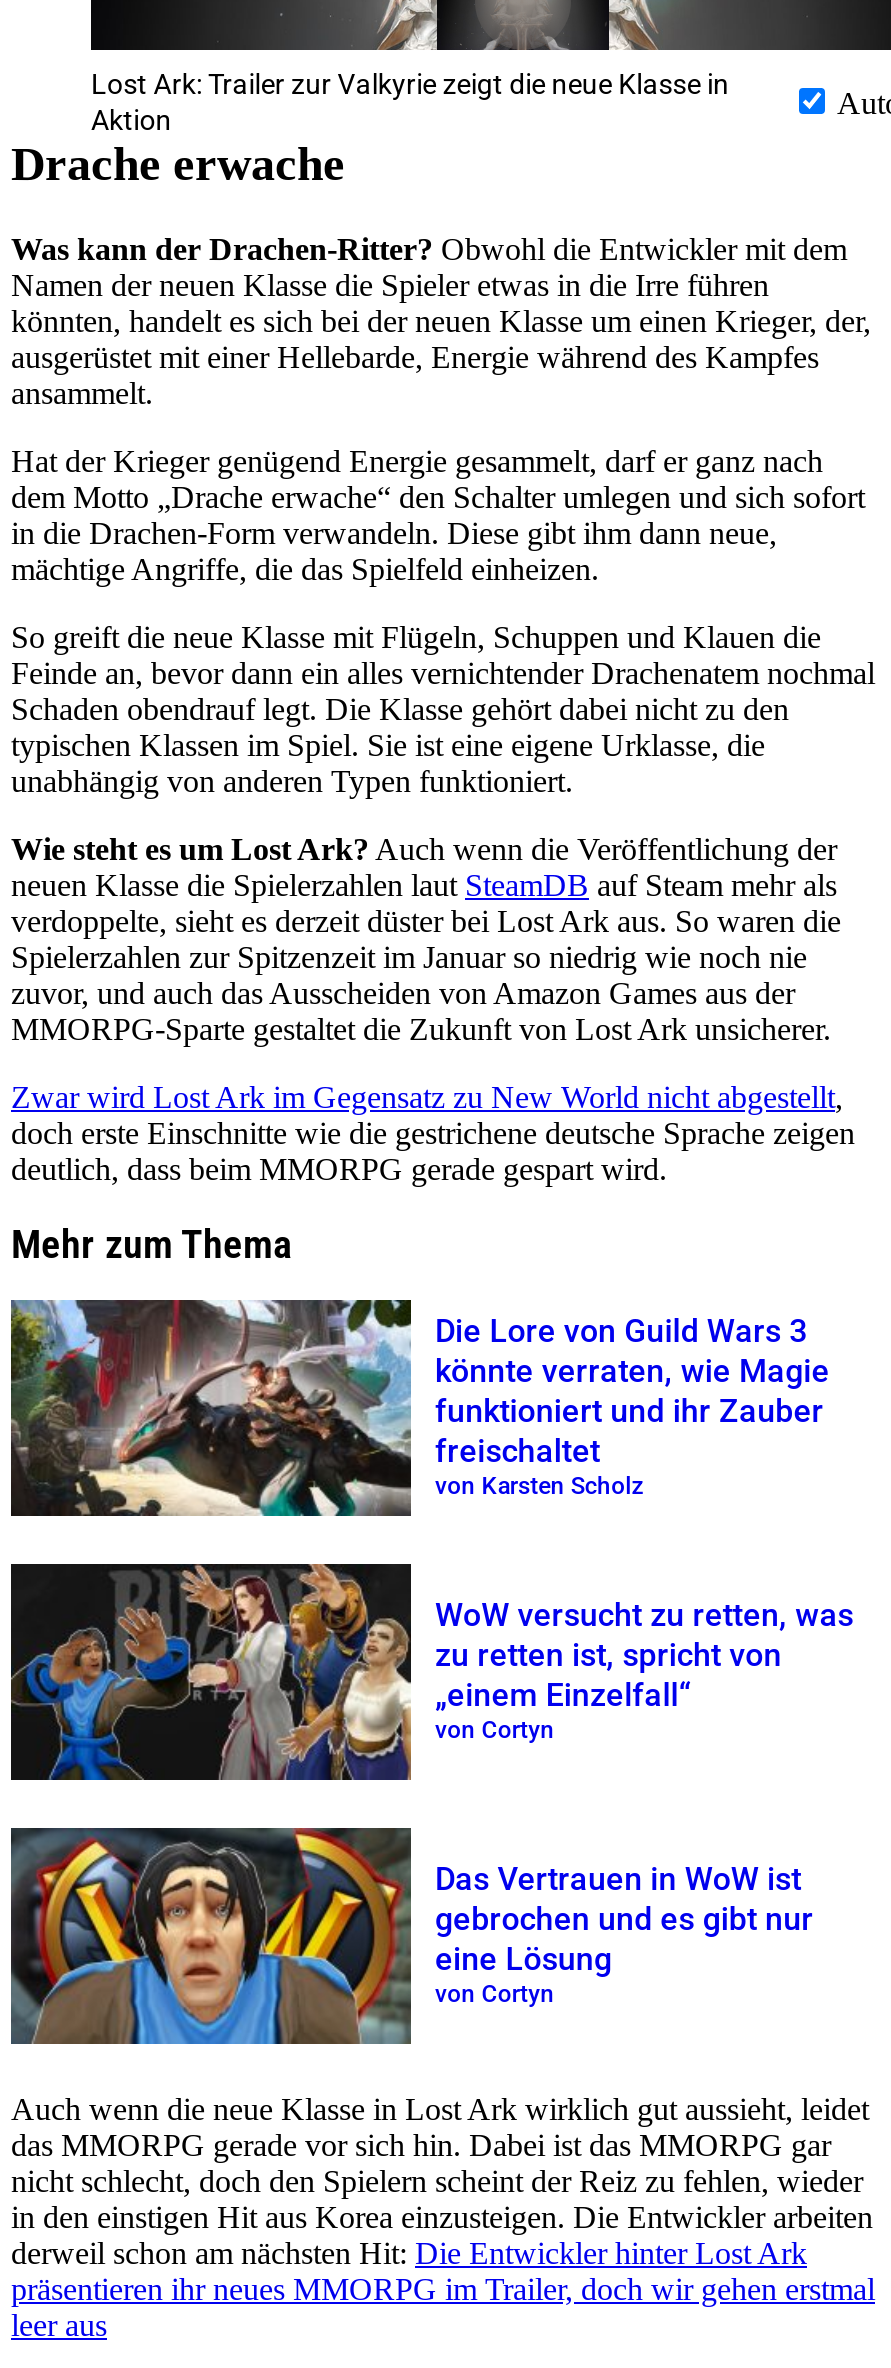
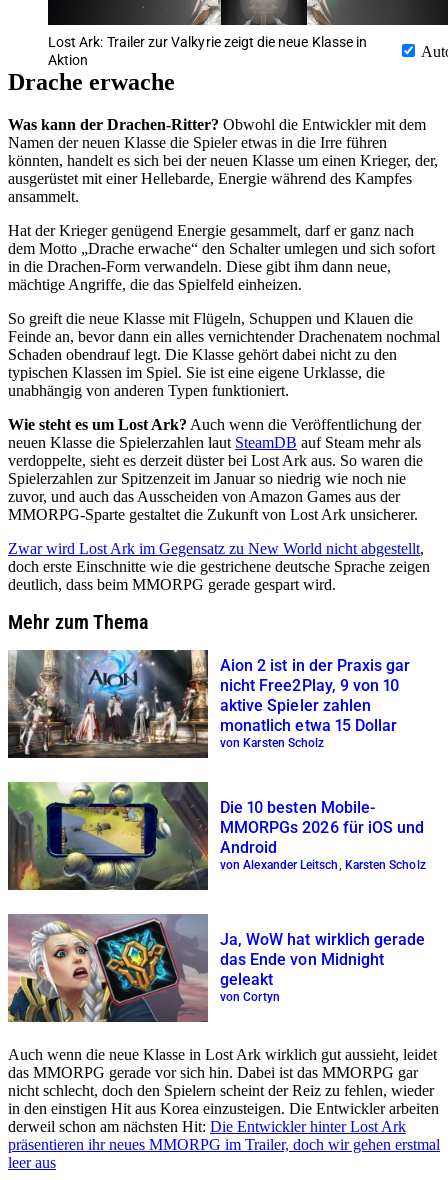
- [image]
- Die Lore von Guild Wars 3
- könnte verraten, wie Magie
- funktioniert und ihr Zauber
- freischaltet
+ [image]
+ Aion 2 ist in der Praxis gar
+ nicht Free2Play, 9 von 10
+ aktive Spieler zahlen
+ monatlich etwa 15 Dollar

- [image]
- WoW versucht zu retten, was
- zu retten ist, spricht von
- „einem Einzelfall“
- von Cortyn
+ [image]
+ Die 10 besten Mobile-
+ MMORPGs 2026 für iOS und
+ Android
+ von Alexander Leitsch, Karsten Scholz

- [image]
- Das Vertrauen in WoW ist
- gebrochen und es gibt nur
- eine Lösung
+ [image]
+ Ja, WoW hat wirklich gerade
+ das Ende von Midnight
+ geleakt
